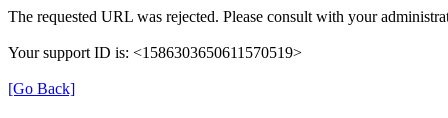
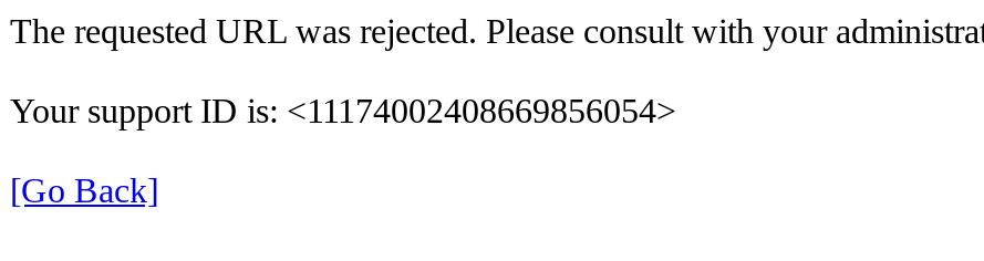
- Your support ID is: <1586303650611570519>
+ Your support ID is: <11174002408669856054>
